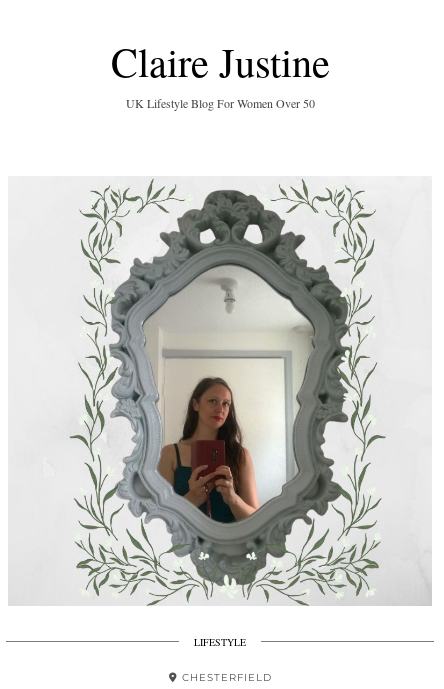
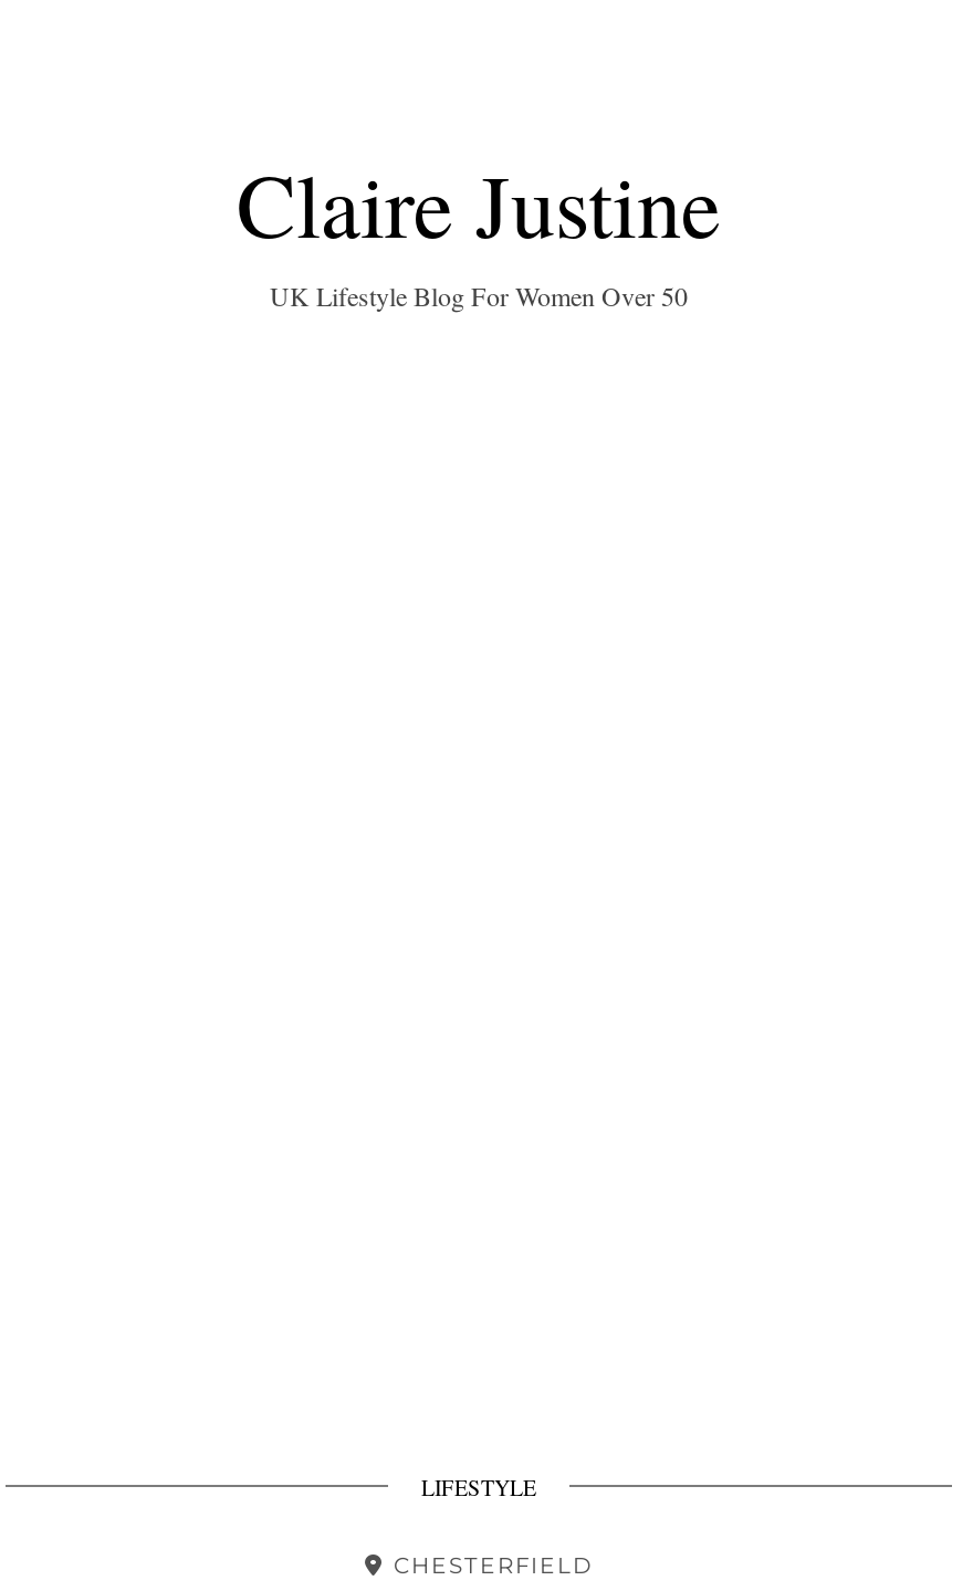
- [image]
